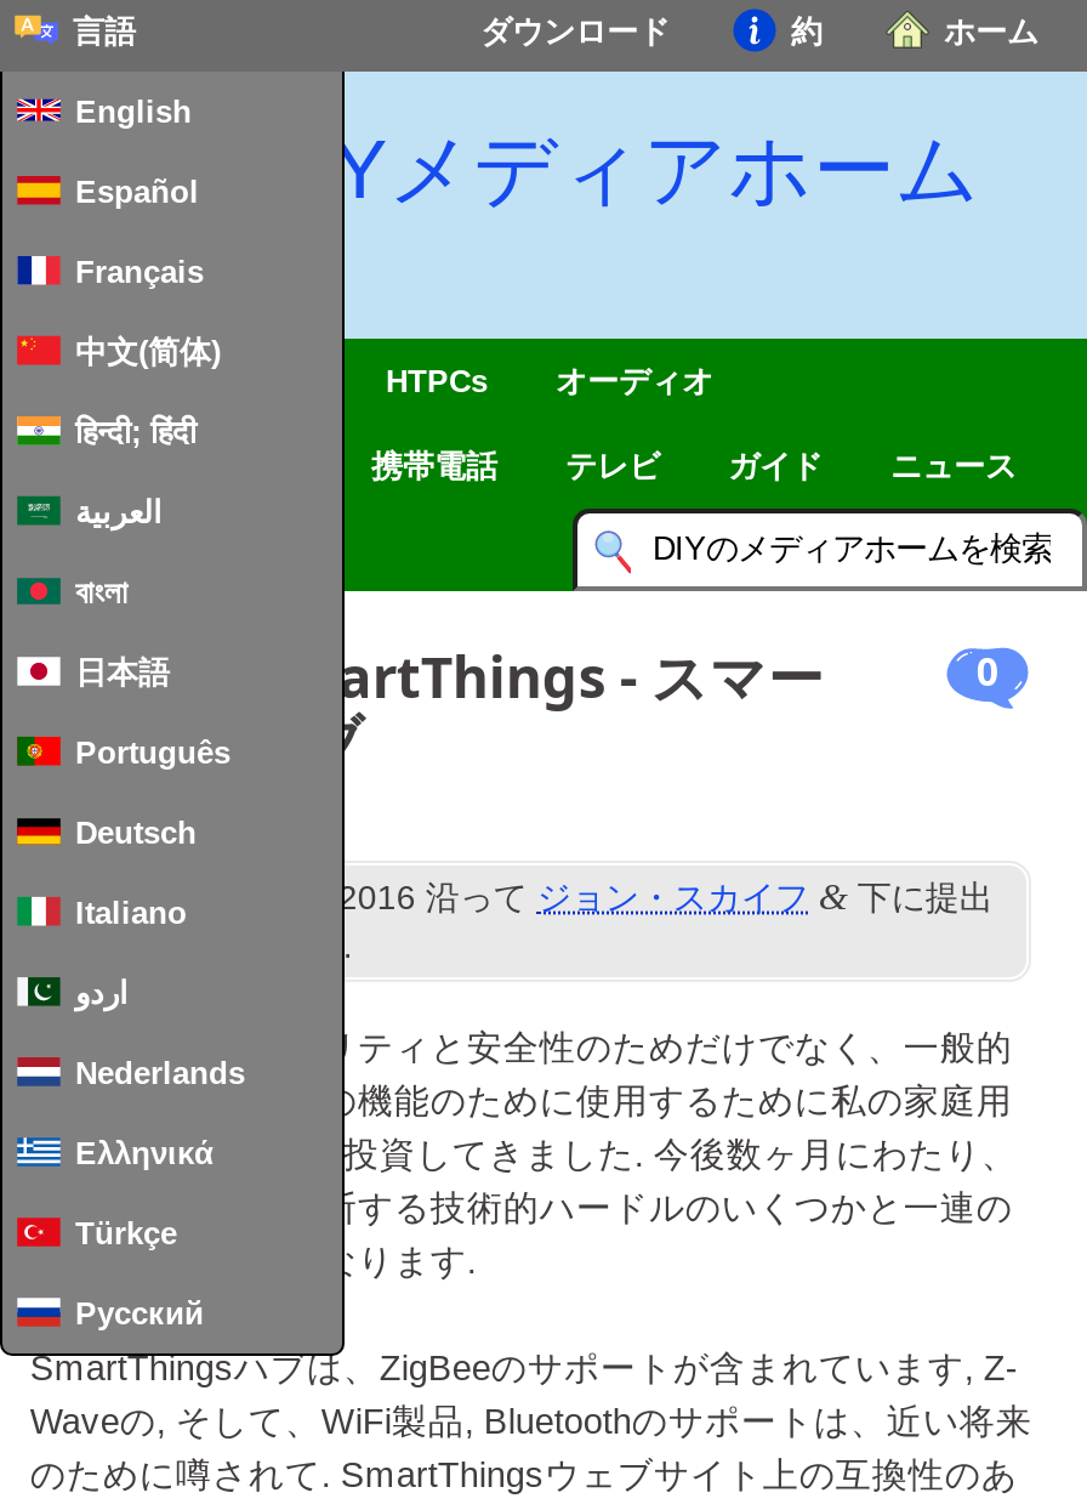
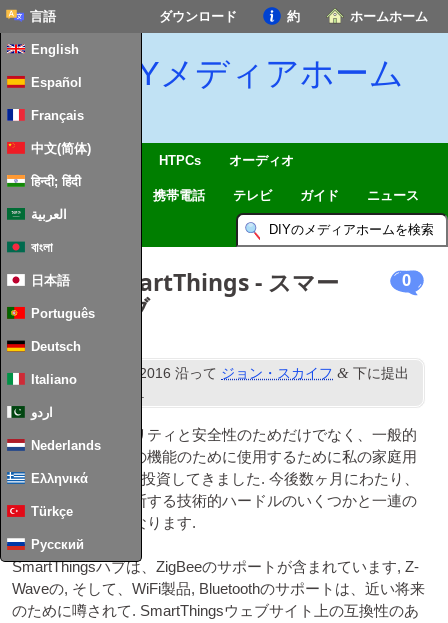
- ホーム
+ ホームホーム
